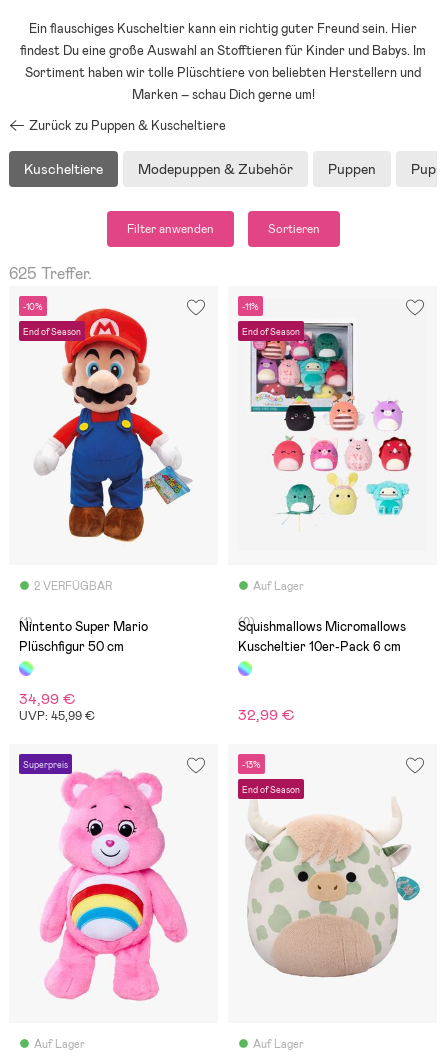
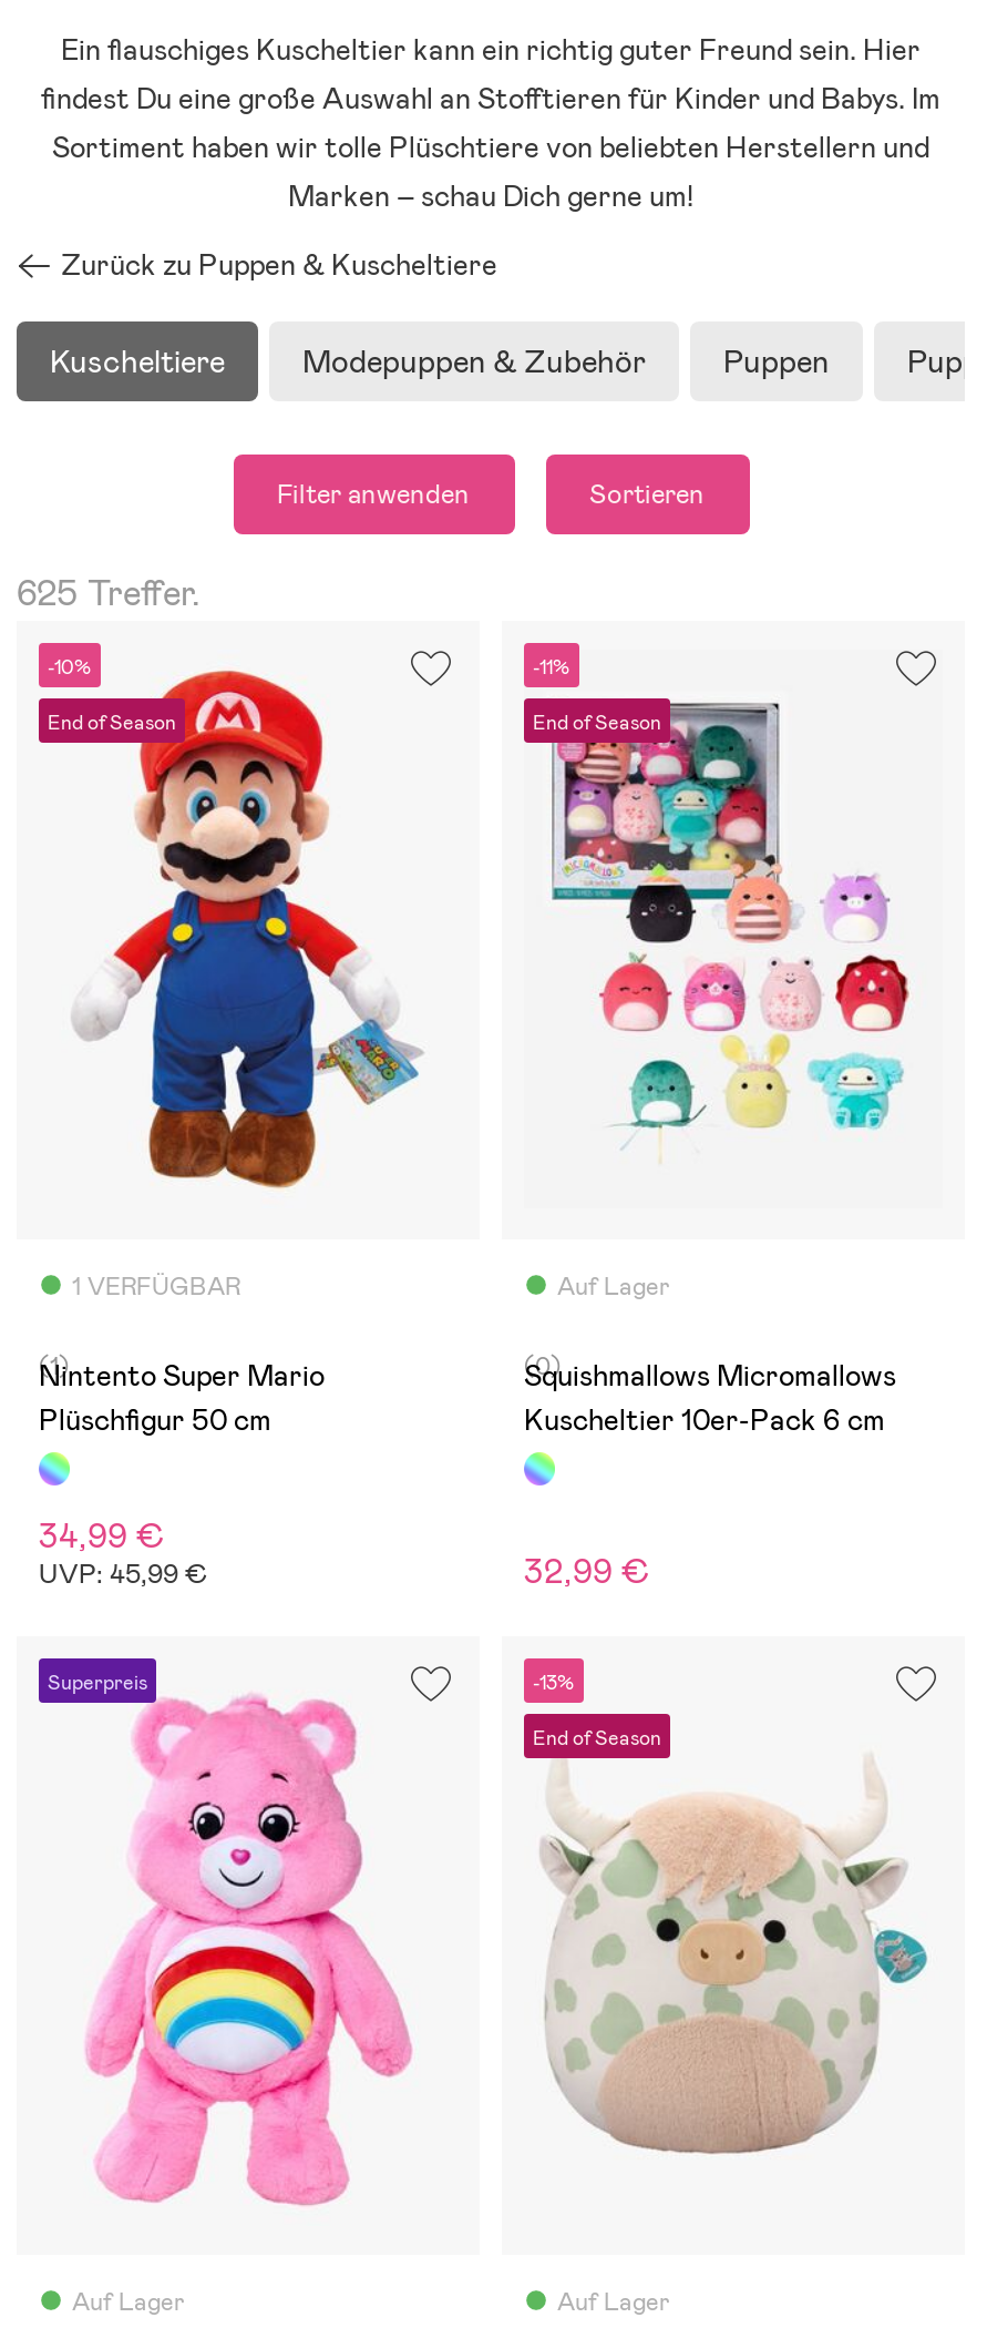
- 2 VERFÜGBAR
+ 1 VERFÜGBAR
